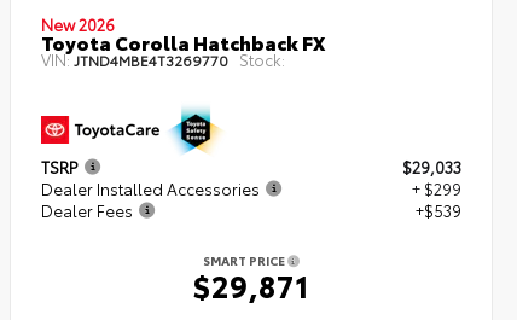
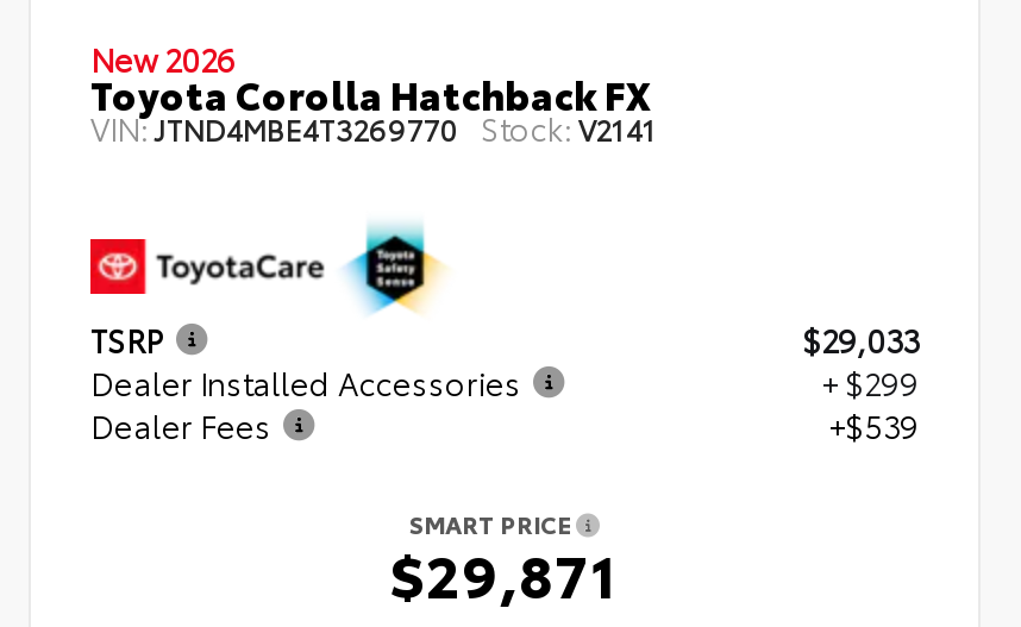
- VIN:JTND4MBE4T3269770 Stock:
+ VIN:JTND4MBE4T3269770 Stock:V2141
